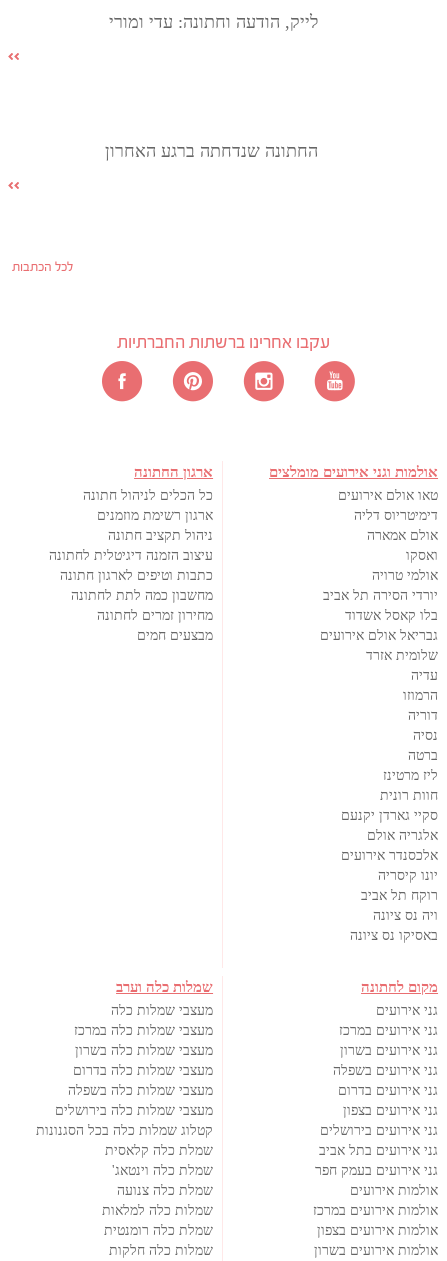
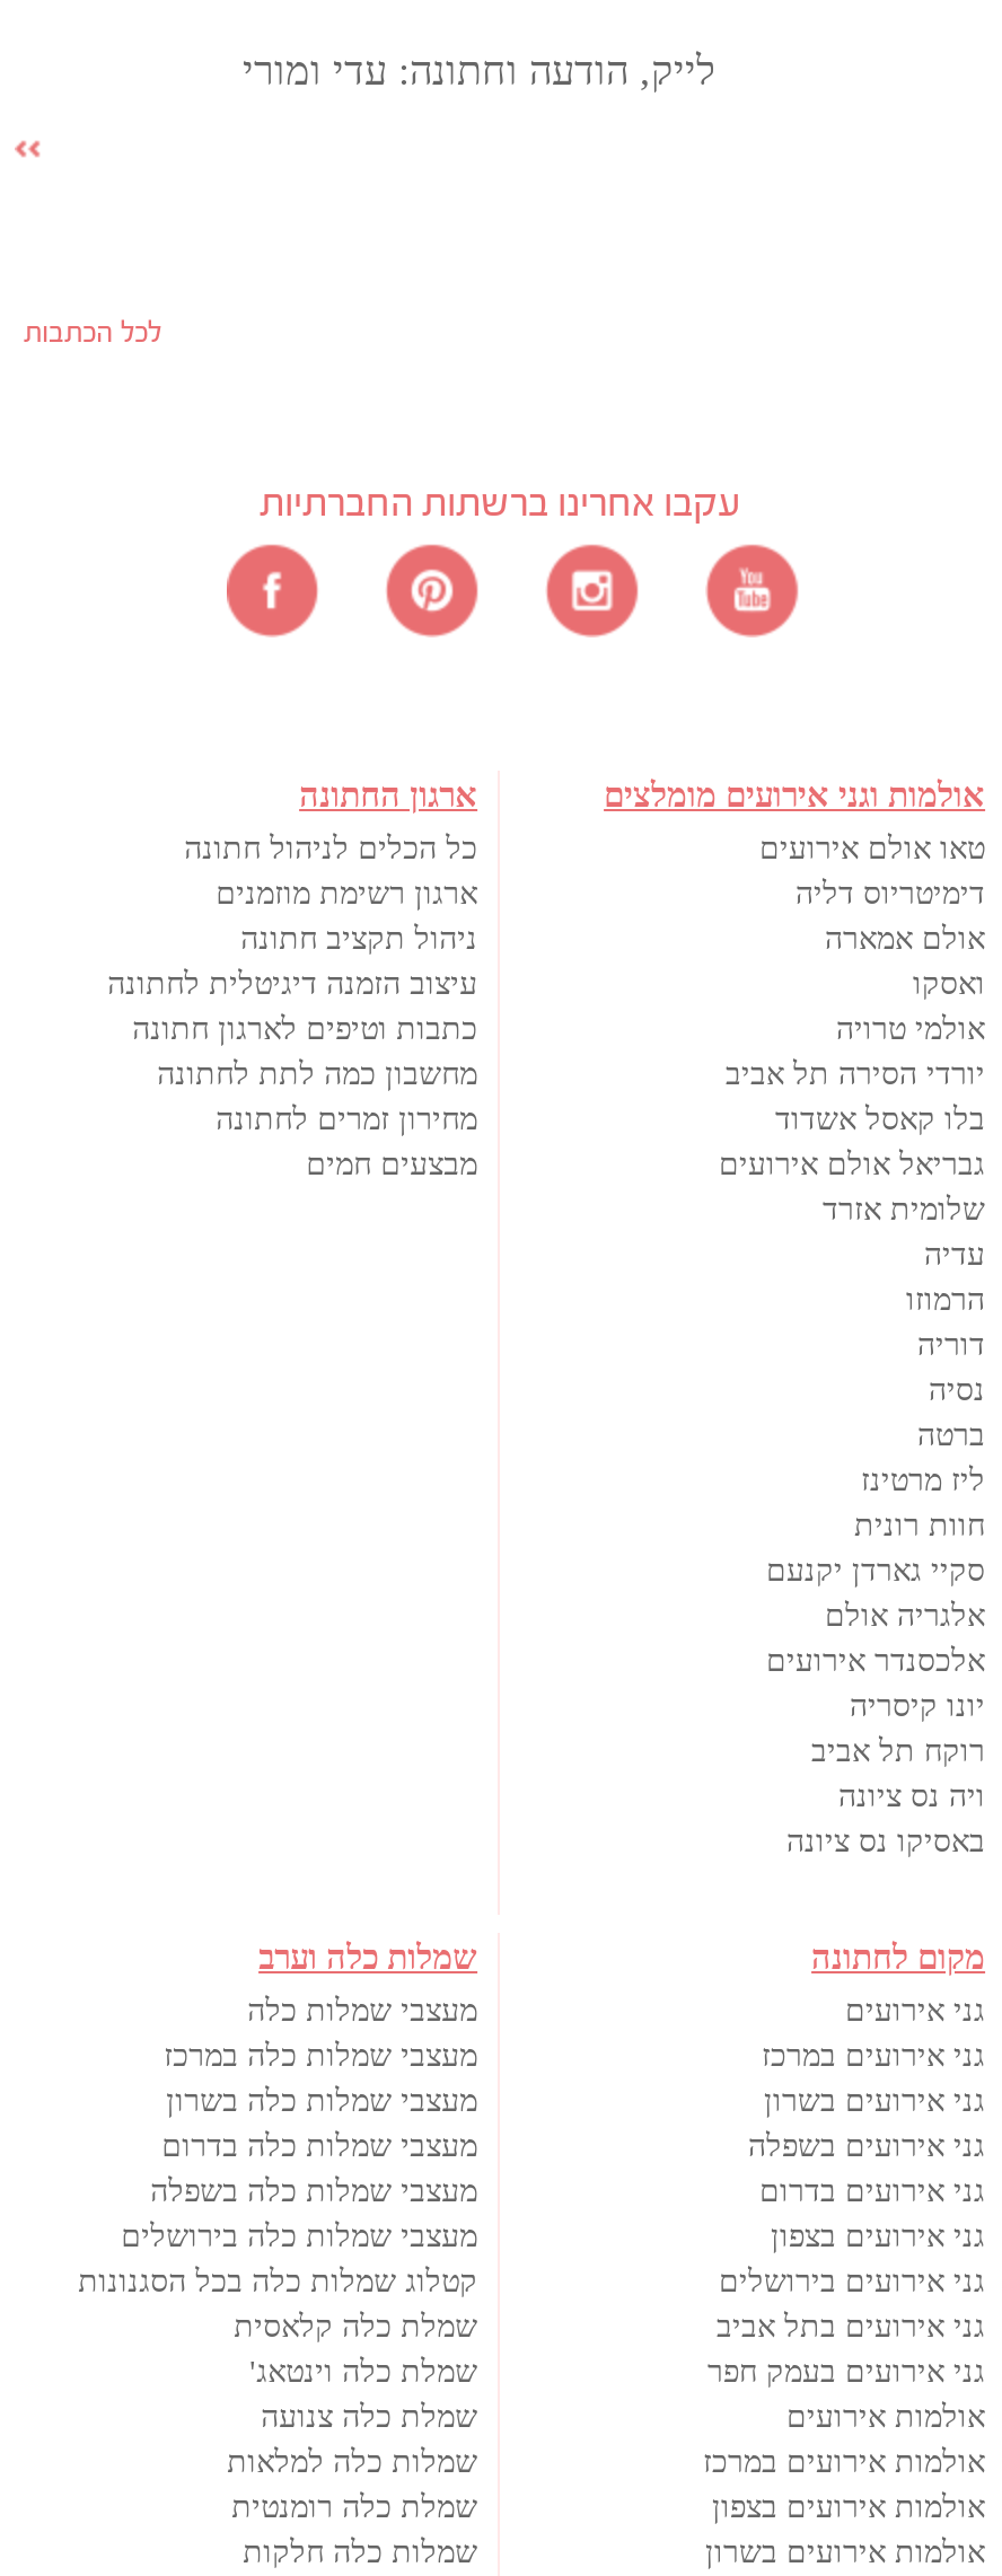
- החתונה שנדחתה ברגע האחרון
